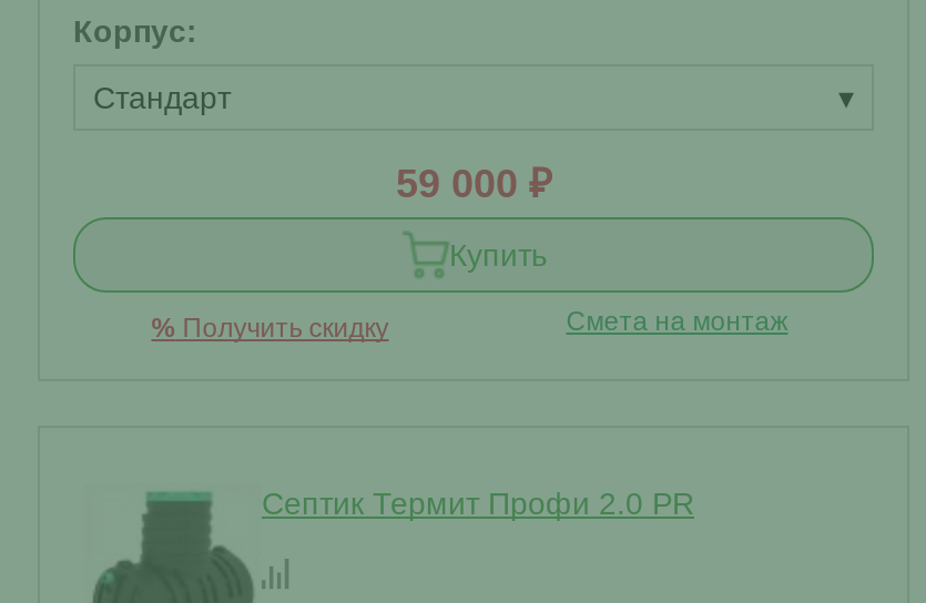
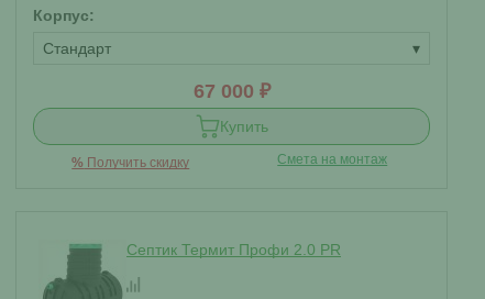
- 59 000 ₽
+ 67 000 ₽
